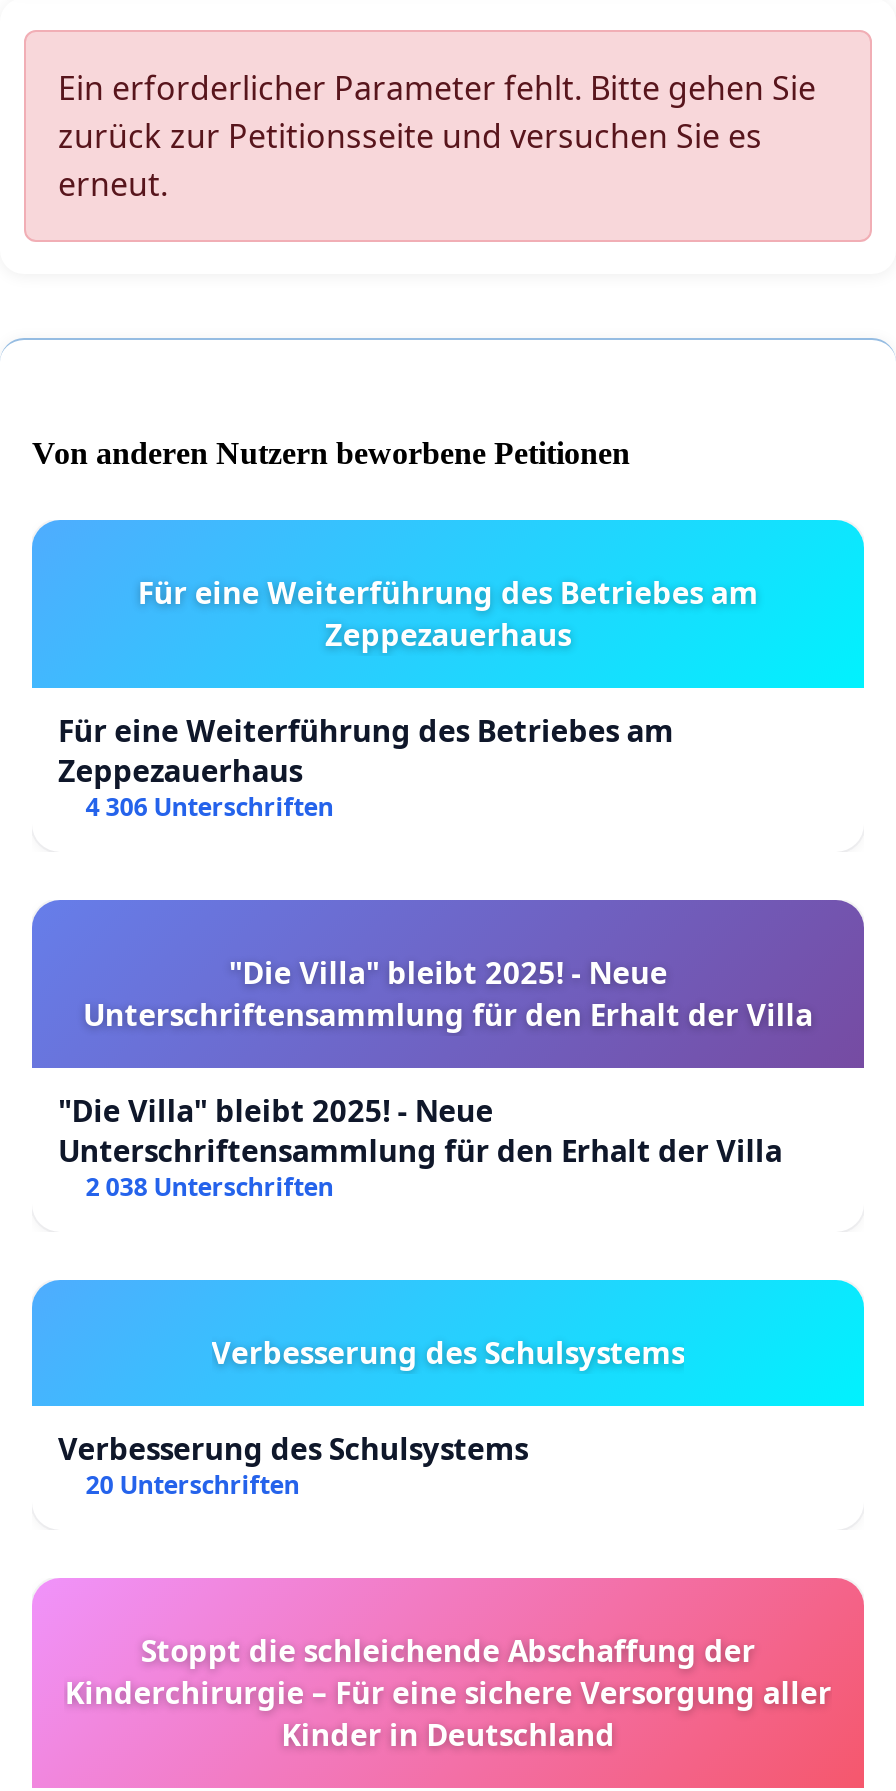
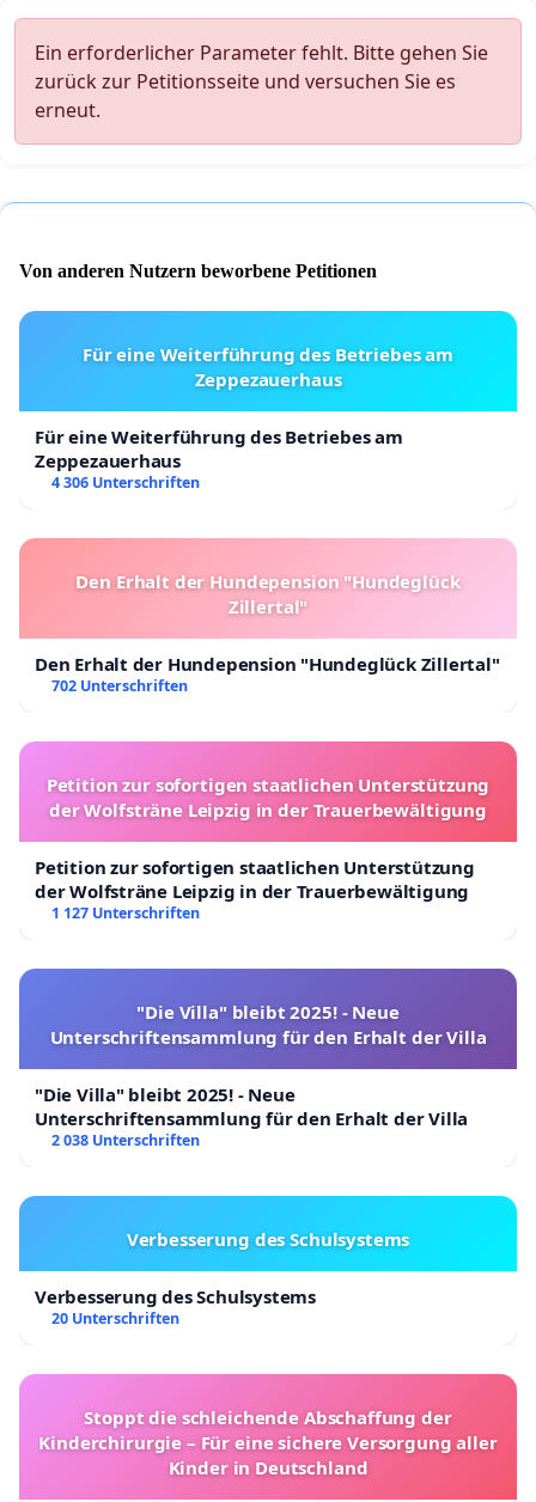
+ [image]
+ Petition zur sofortigen staatlichen Unterstützung
+ der Wolfsträne Leipzig in der Trauerbewältigung
+ Petition zur sofortigen staatlichen Unterstützung
+ der Wolfsträne Leipzig in der Trauerbewältigung
+ 1 127 Unterschriften

+ [image]
+ Den Erhalt der Hundepension "Hundeglück
+ Zillertal"
+ Den Erhalt der Hundepension "Hundeglück Zillertal"
+ 702 Unterschriften
